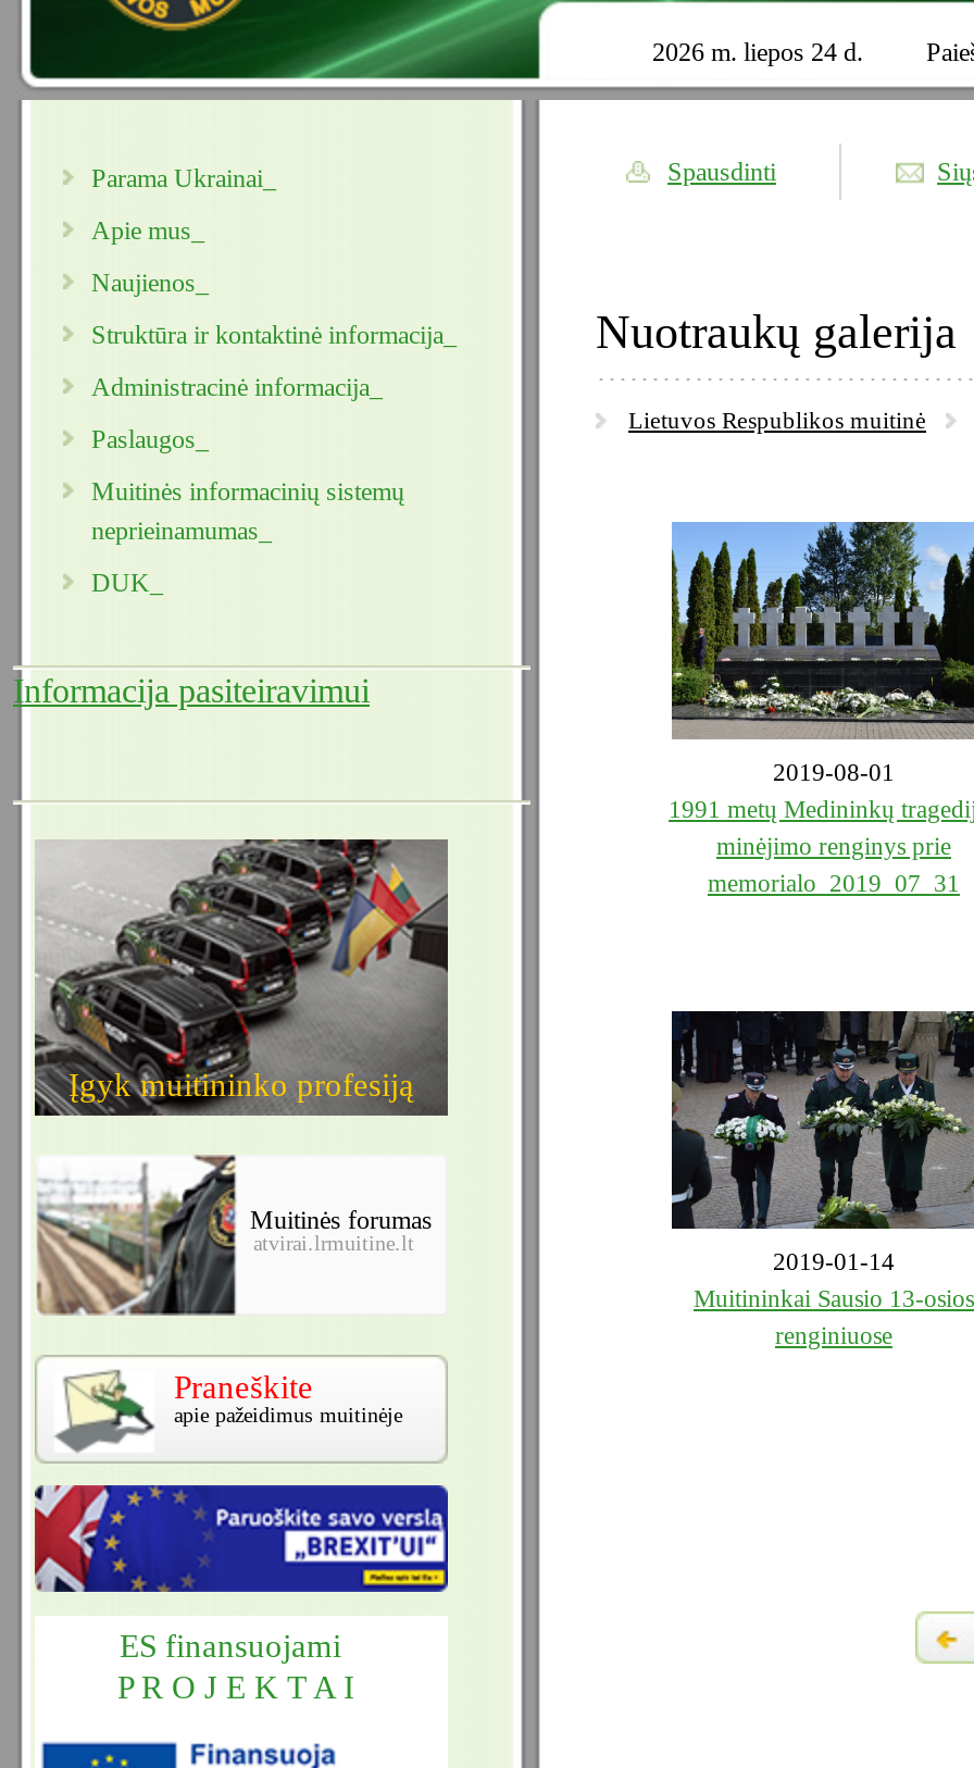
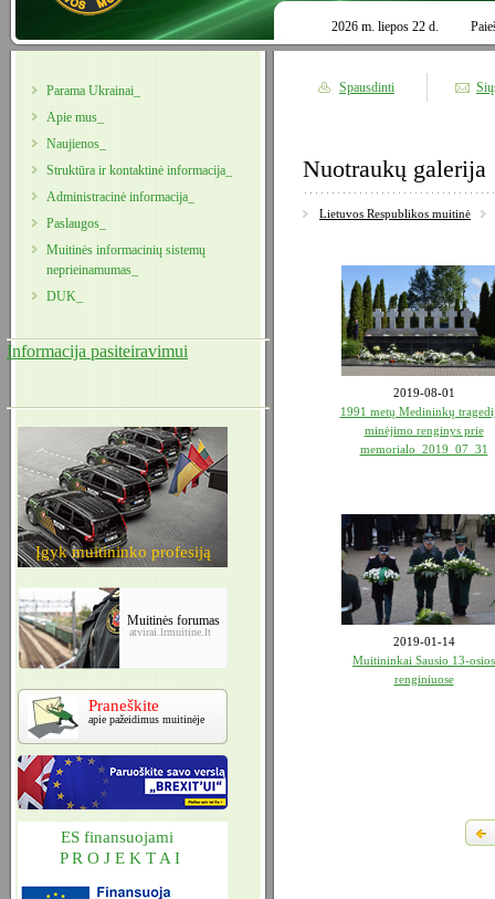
- 2026 m. liepos 24 d.
+ 2026 m. liepos 22 d.
